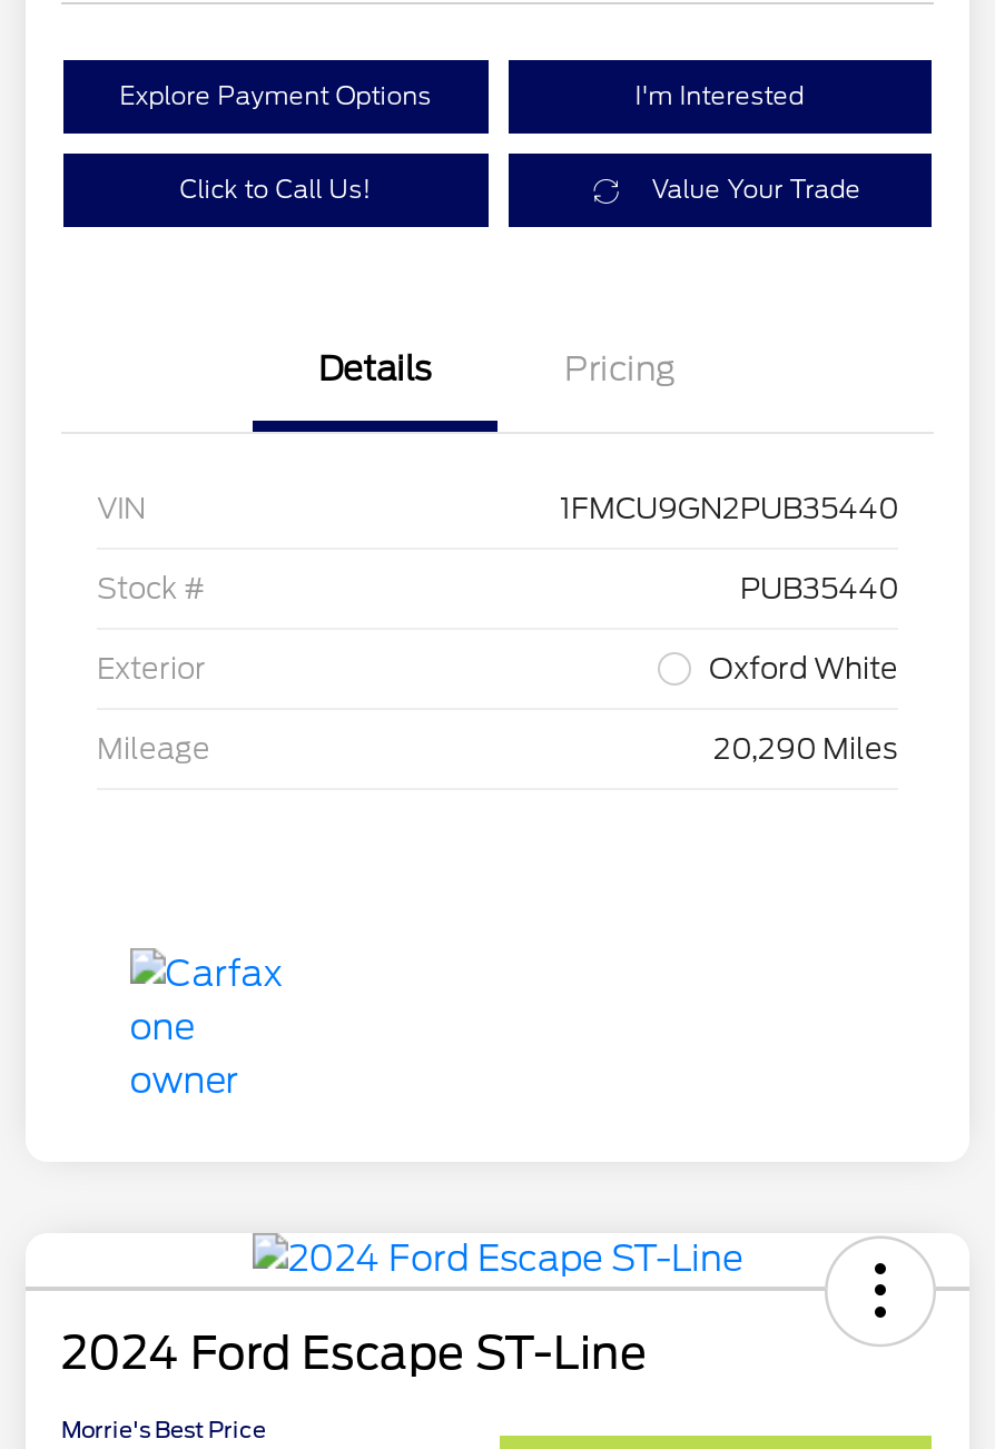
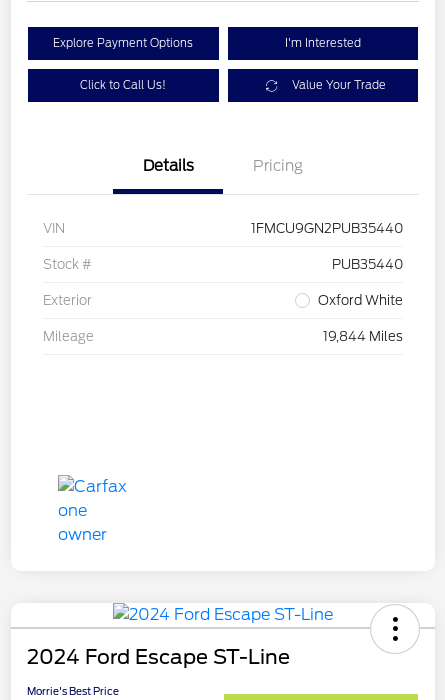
- 20,290 Miles
+ 19,844 Miles
